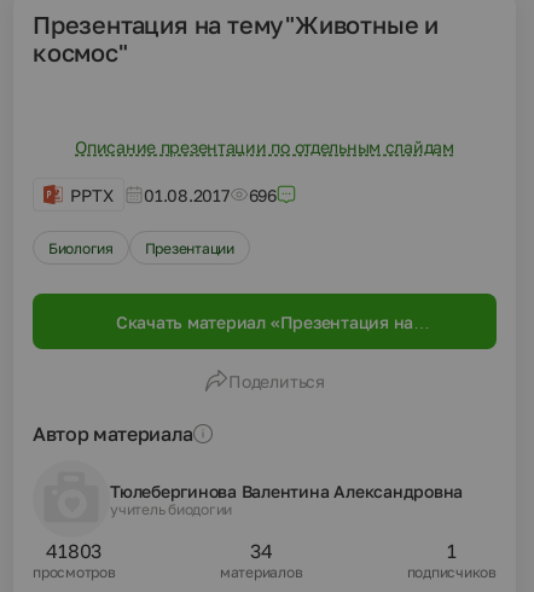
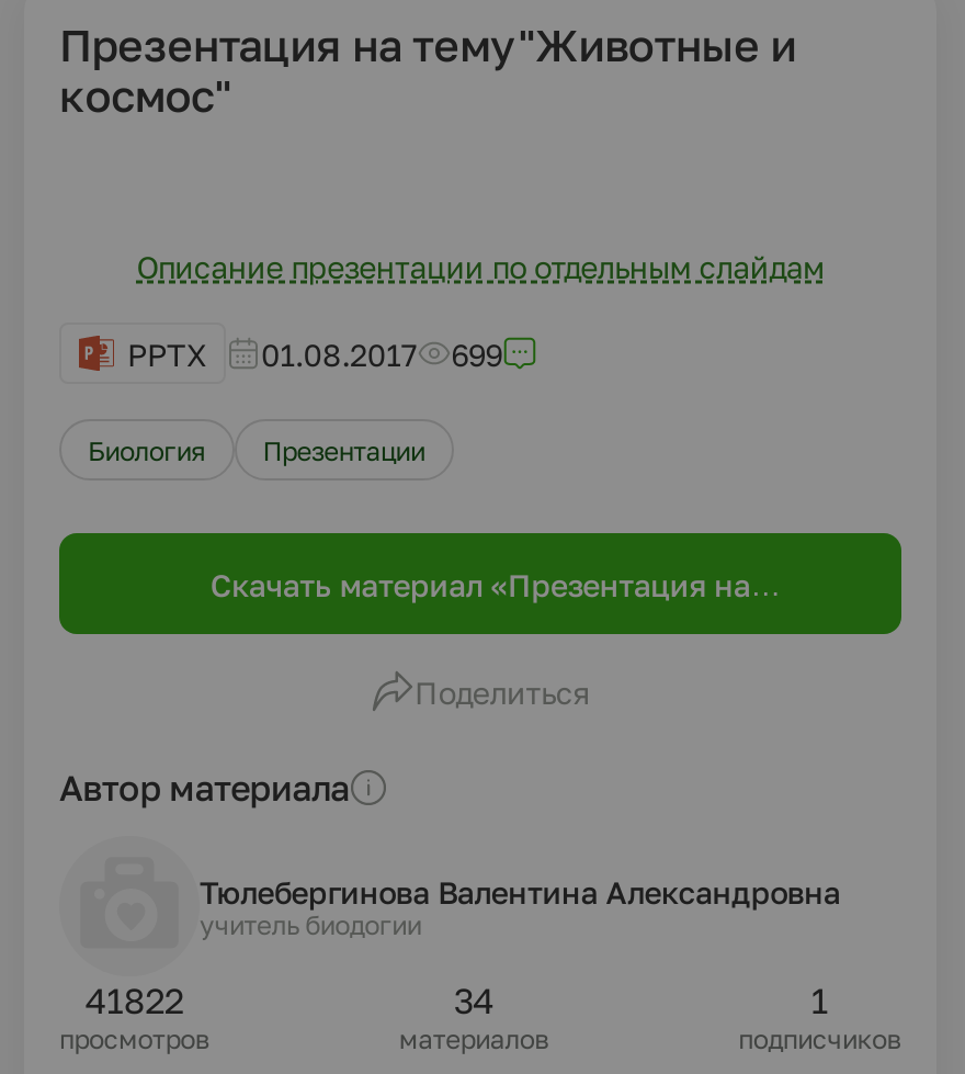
- PPTX 01.08.2017 696
+ PPTX 01.08.2017 699

- 41803
+ 41822
